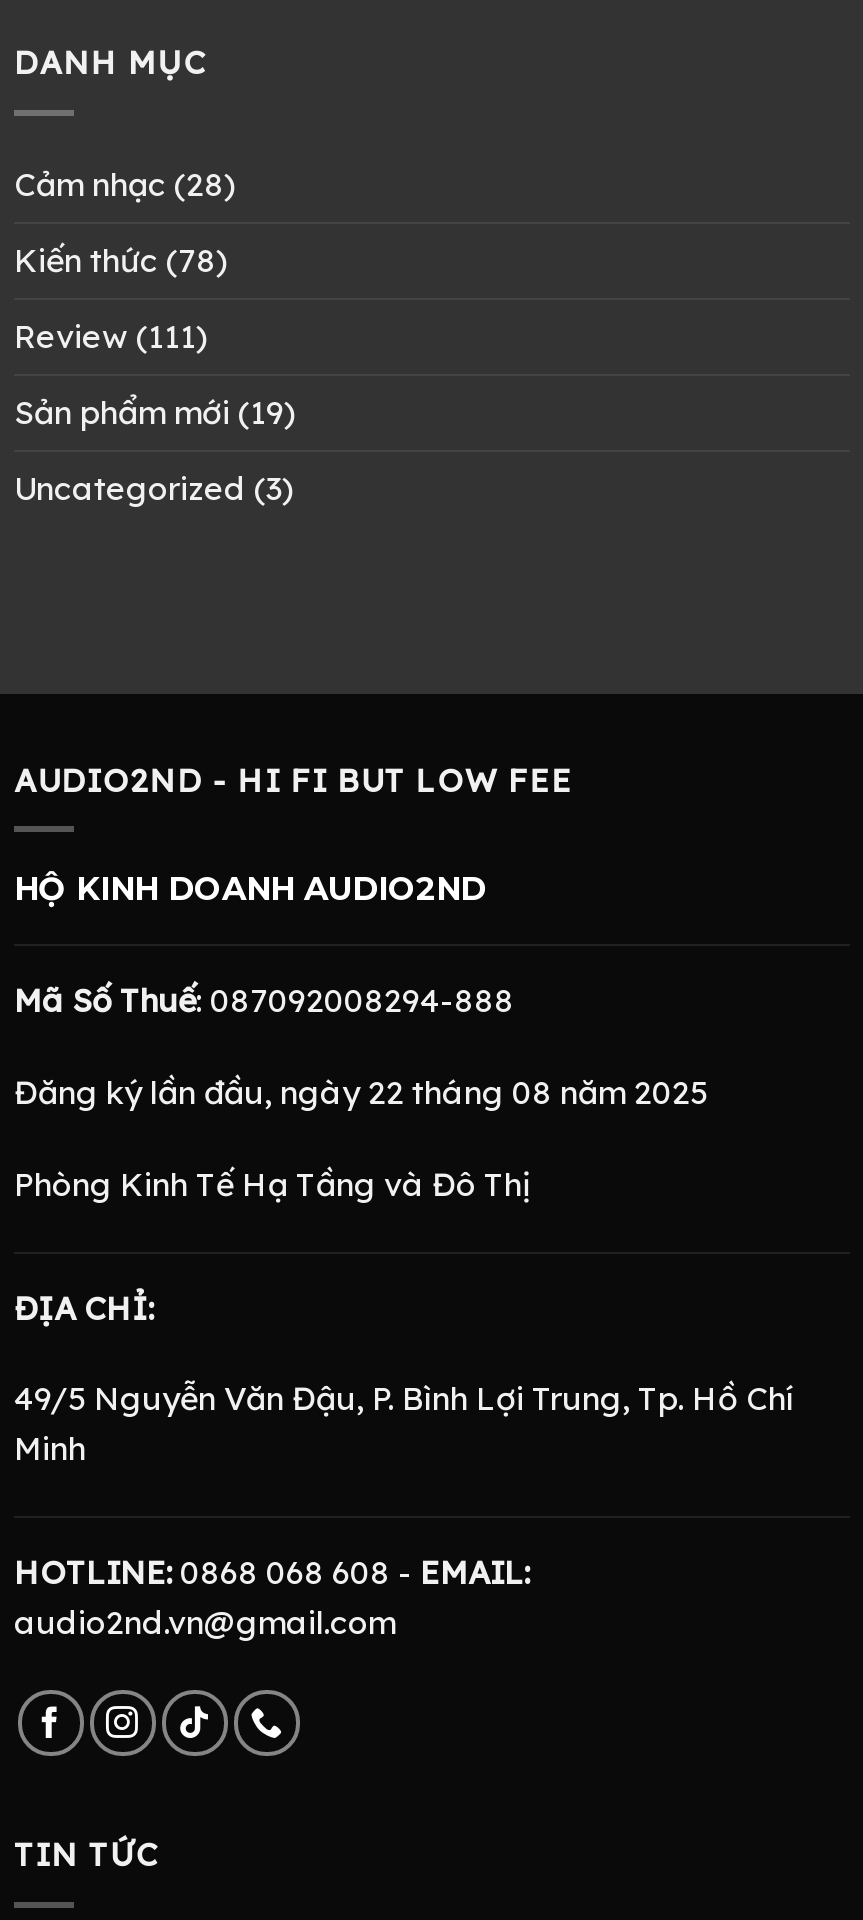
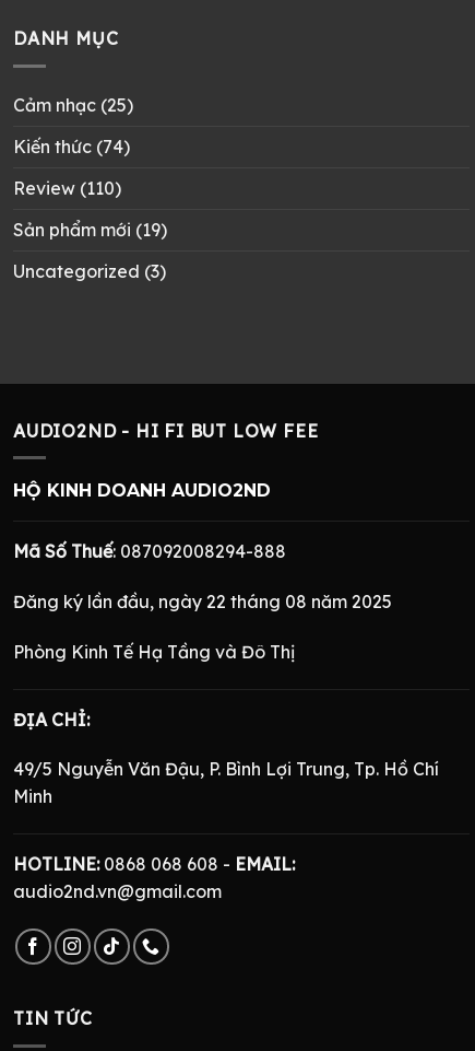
- Cảm nhạc (28)
+ Cảm nhạc (25)

- Kiến thức (78)
+ Kiến thức (74)

- Review (111)
+ Review (110)
